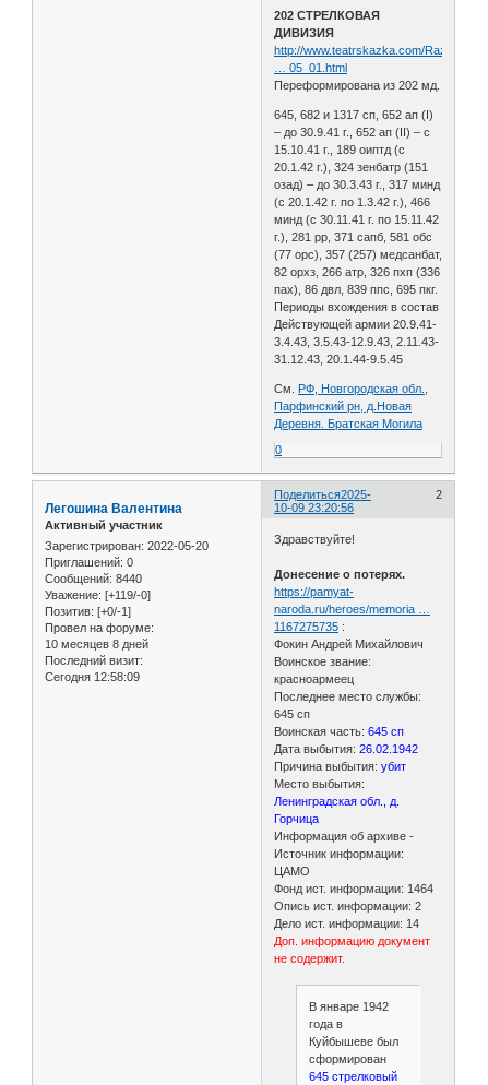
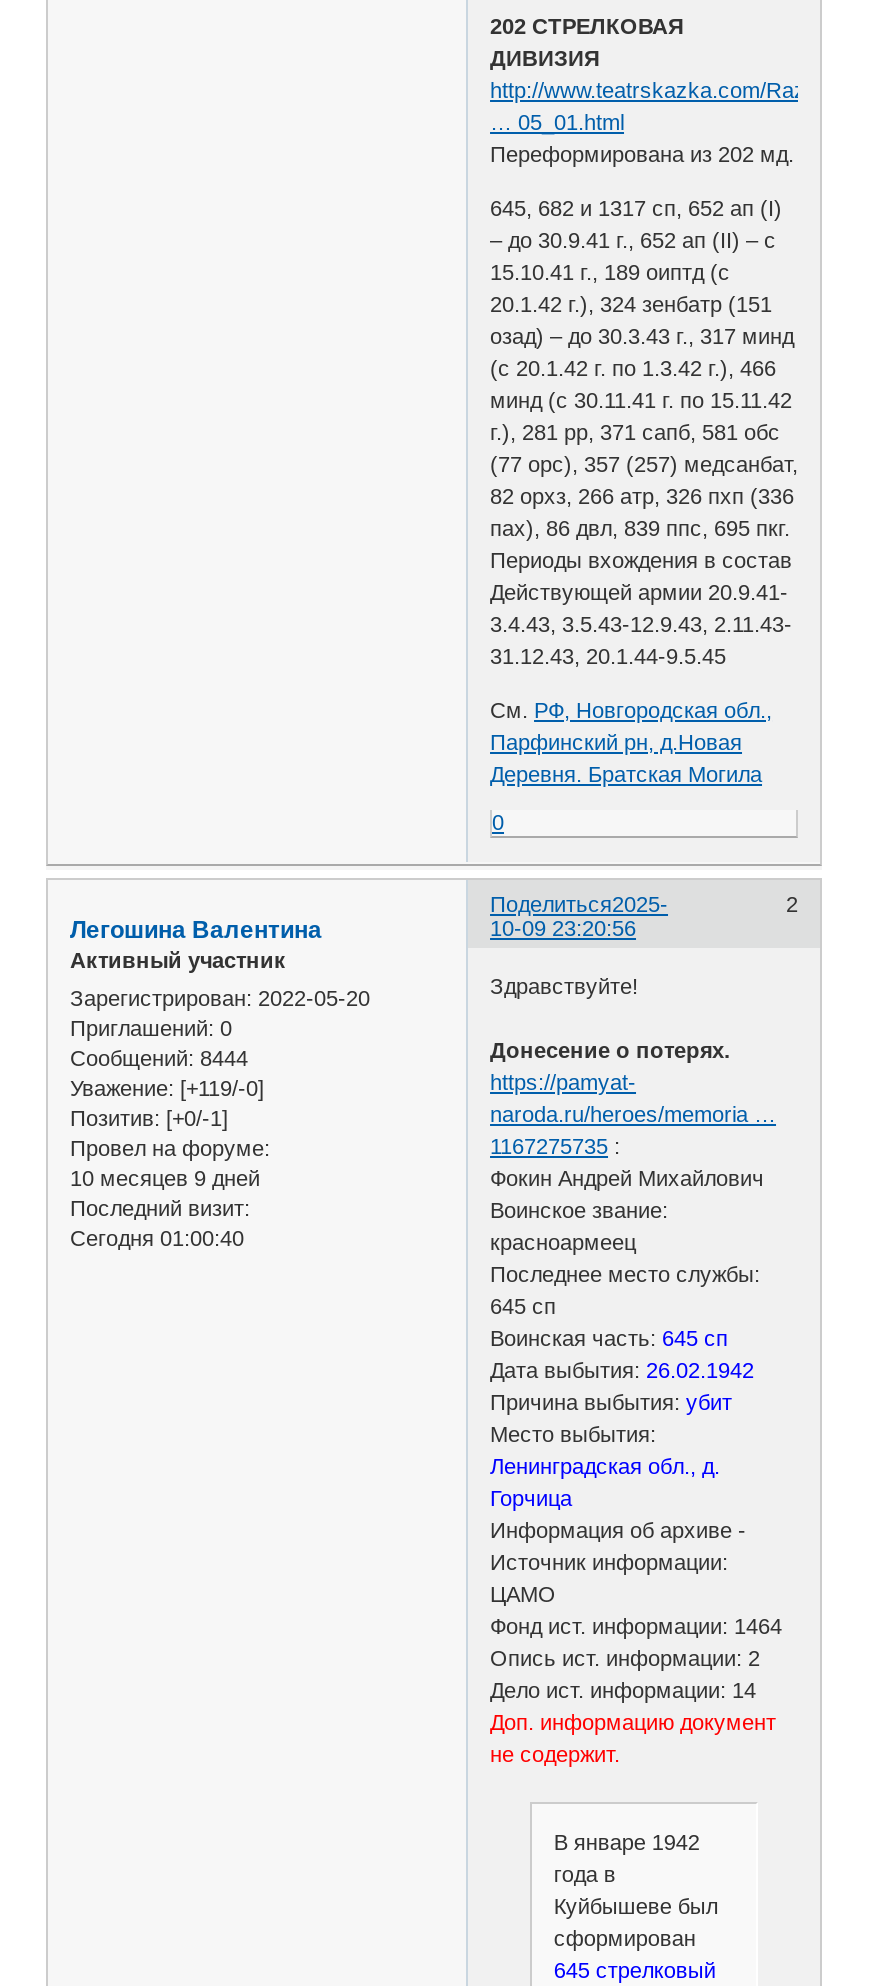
- Сообщений: 8440
+ Сообщений: 8444

- 10 месяцев 8 дней
+ 10 месяцев 9 дней

- Сегодня 12:58:09
+ Сегодня 01:00:40
